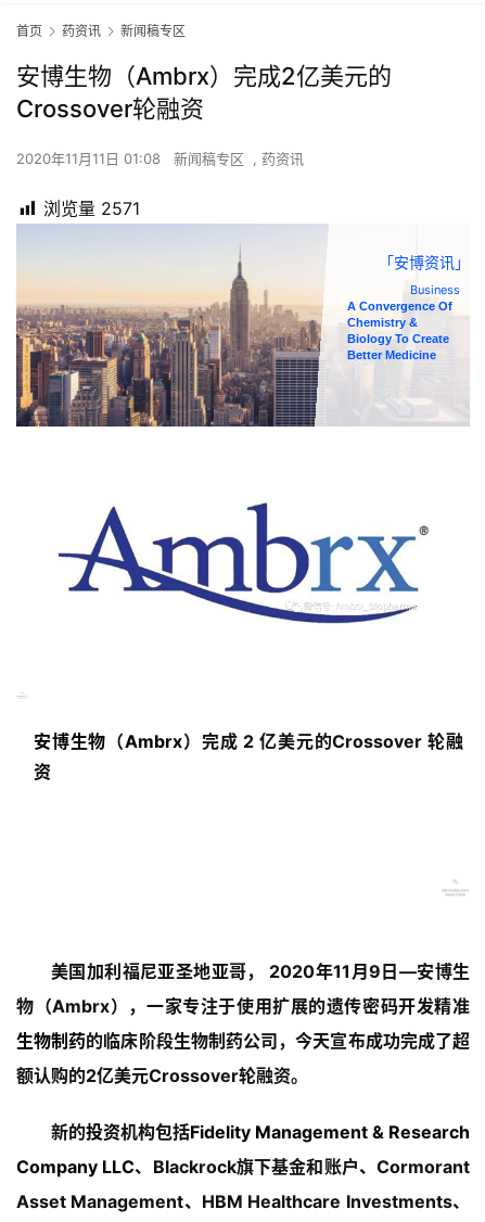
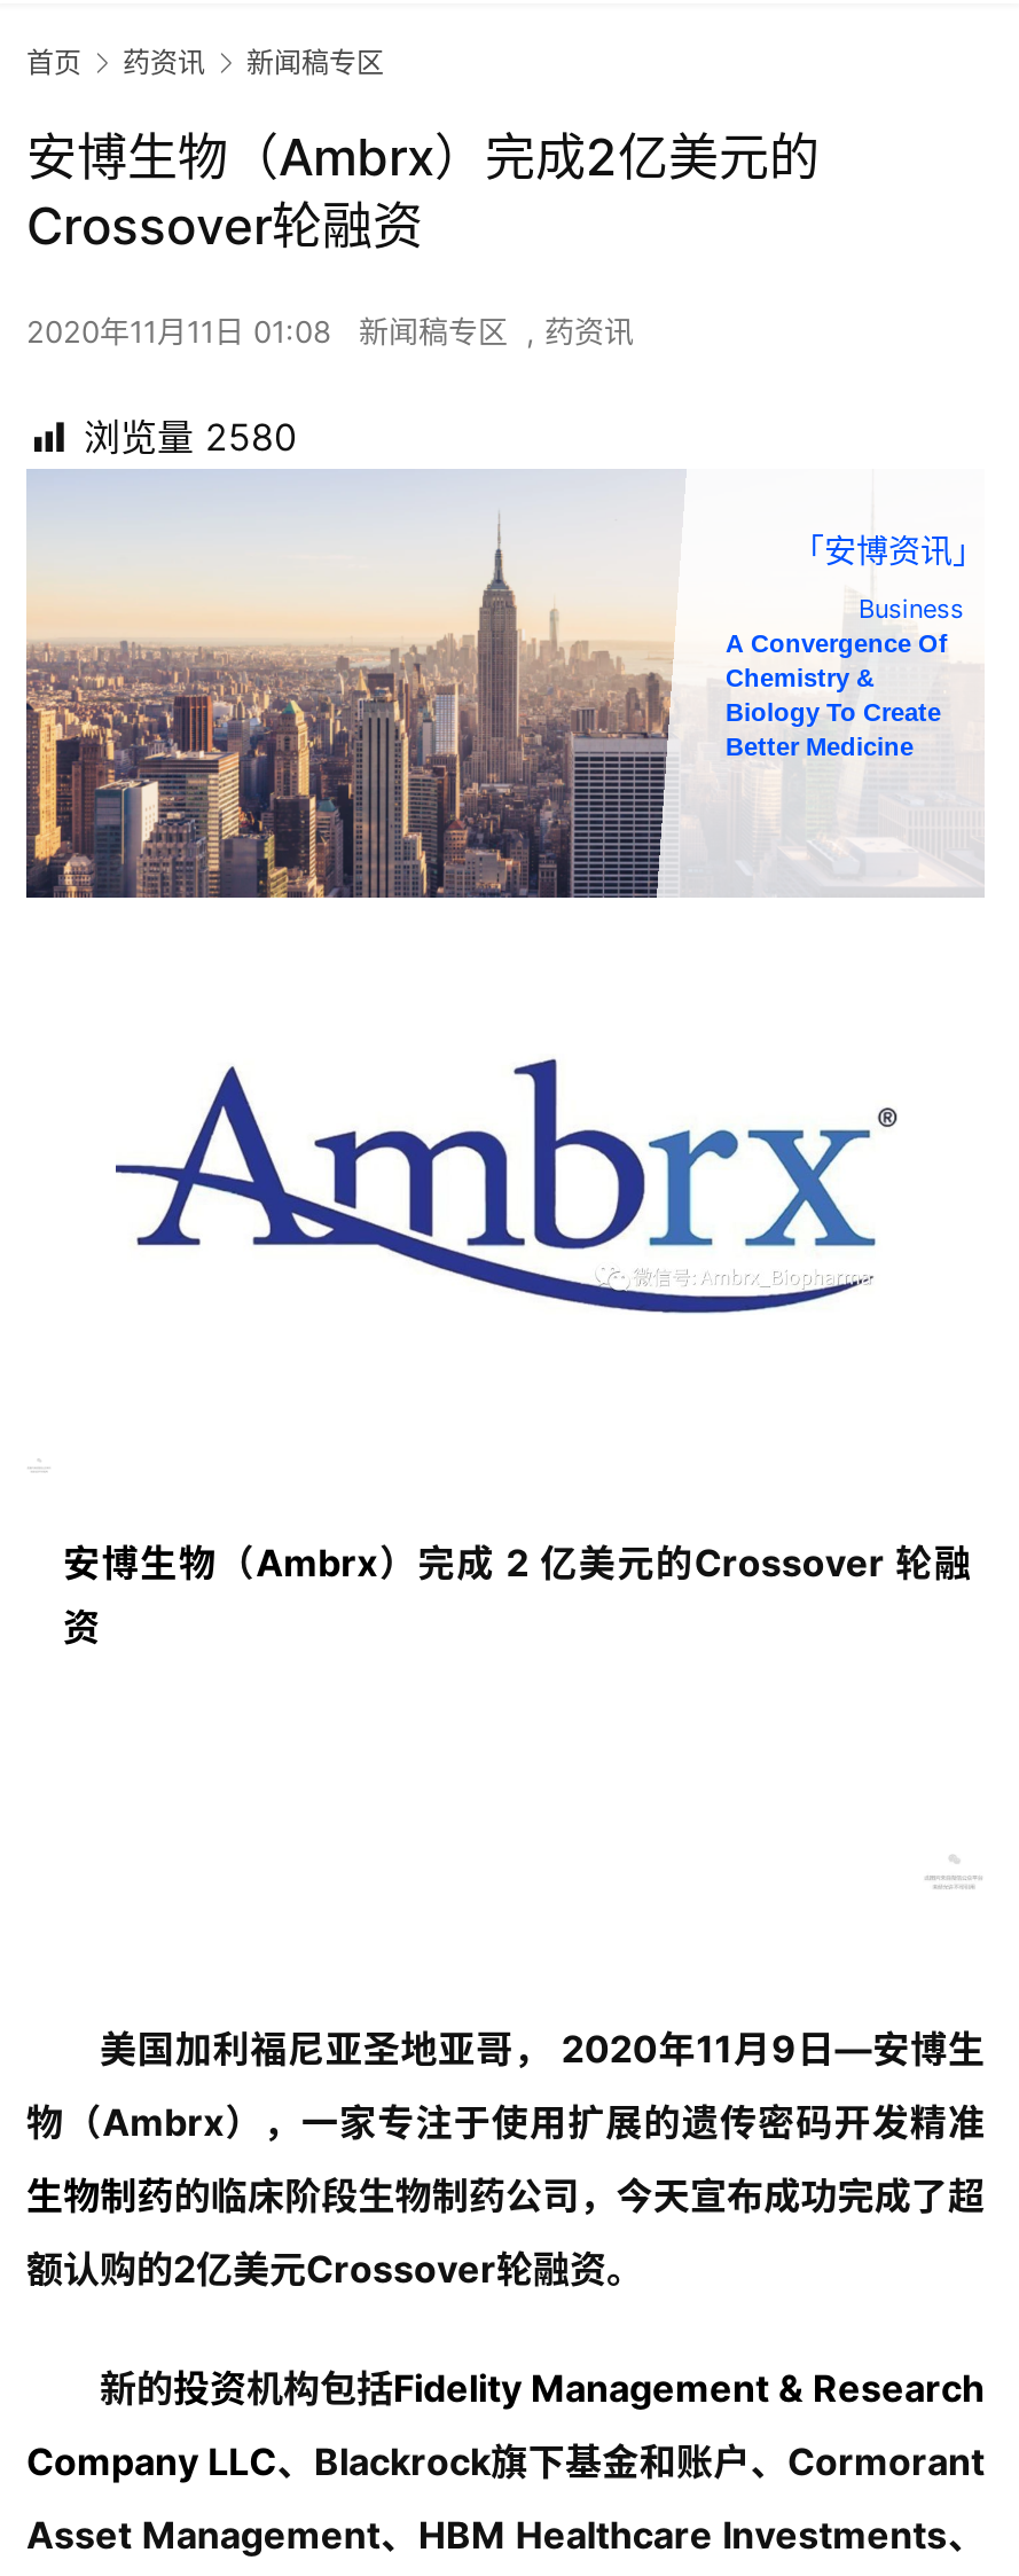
- 浏览量 2571
+ 浏览量 2580
